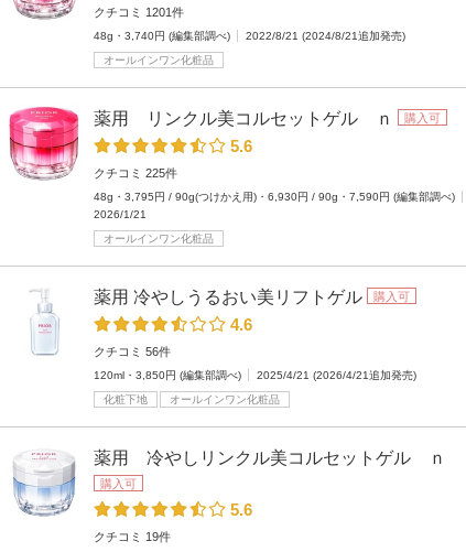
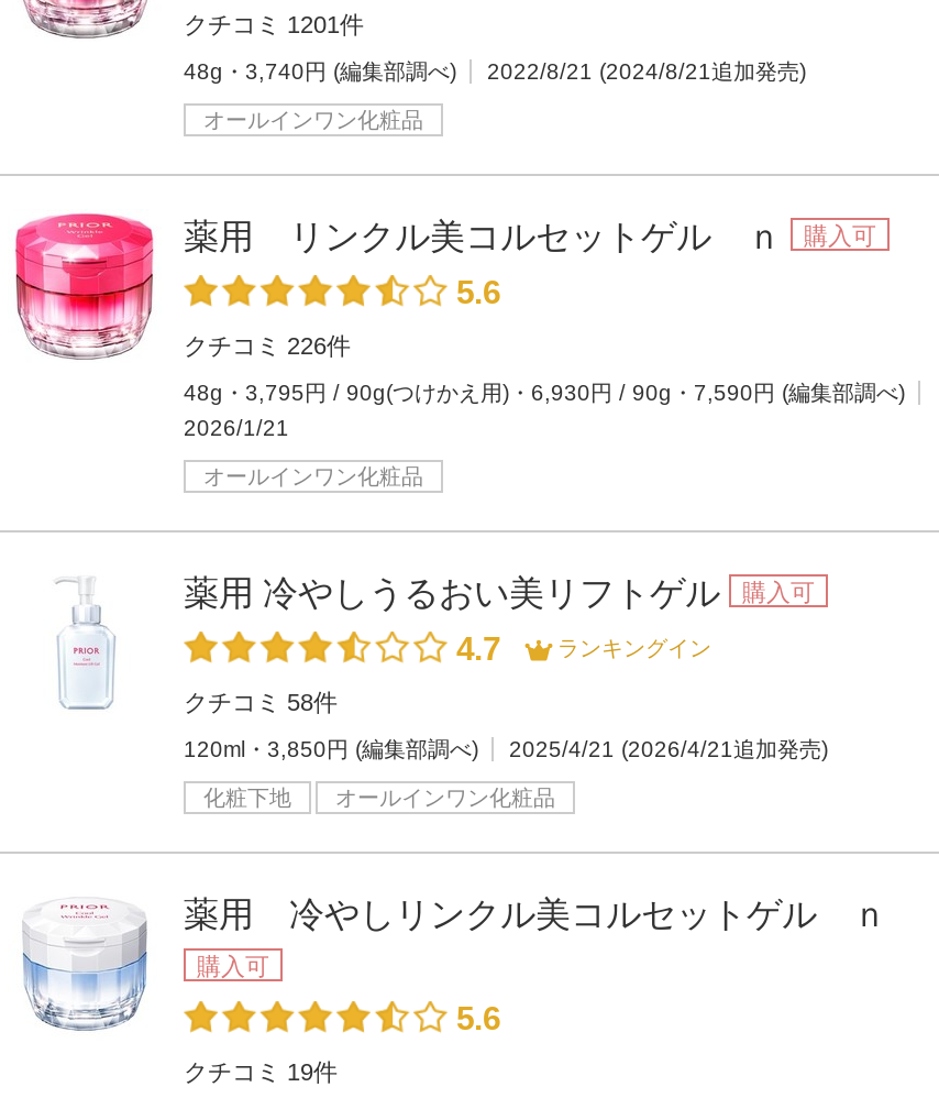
- クチコミ 225件
+ クチコミ 226件

- 4.6
+ 4.7
+ ランキングイン

- クチコミ 56件
+ クチコミ 58件
